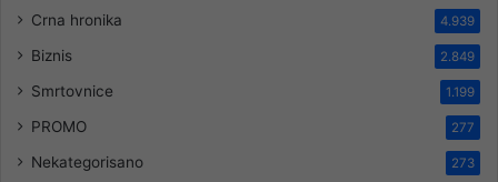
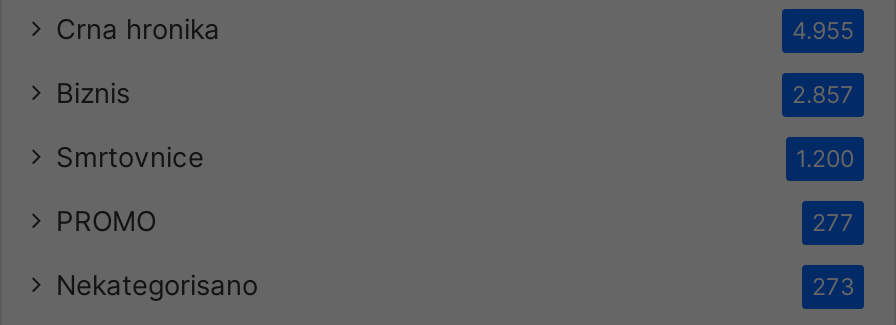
- 4.939
+ 4.955

- 2.849
+ 2.857

- 1.199
+ 1.200
